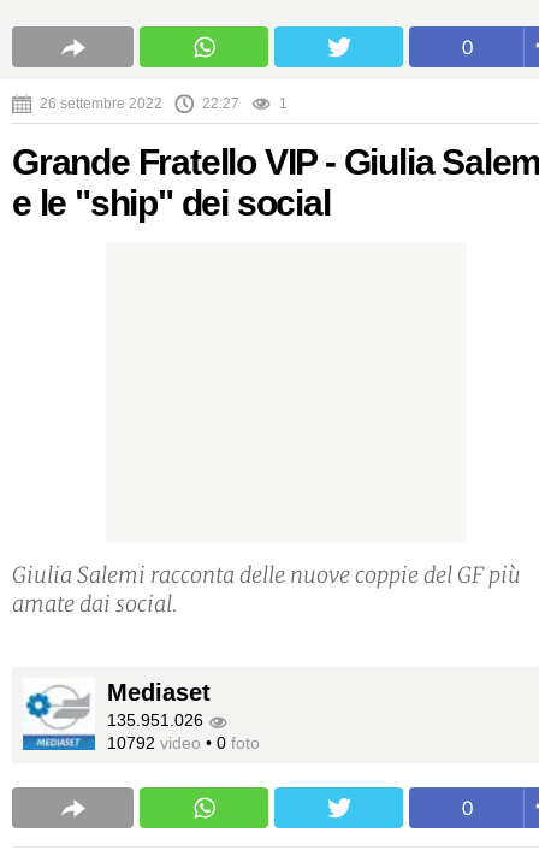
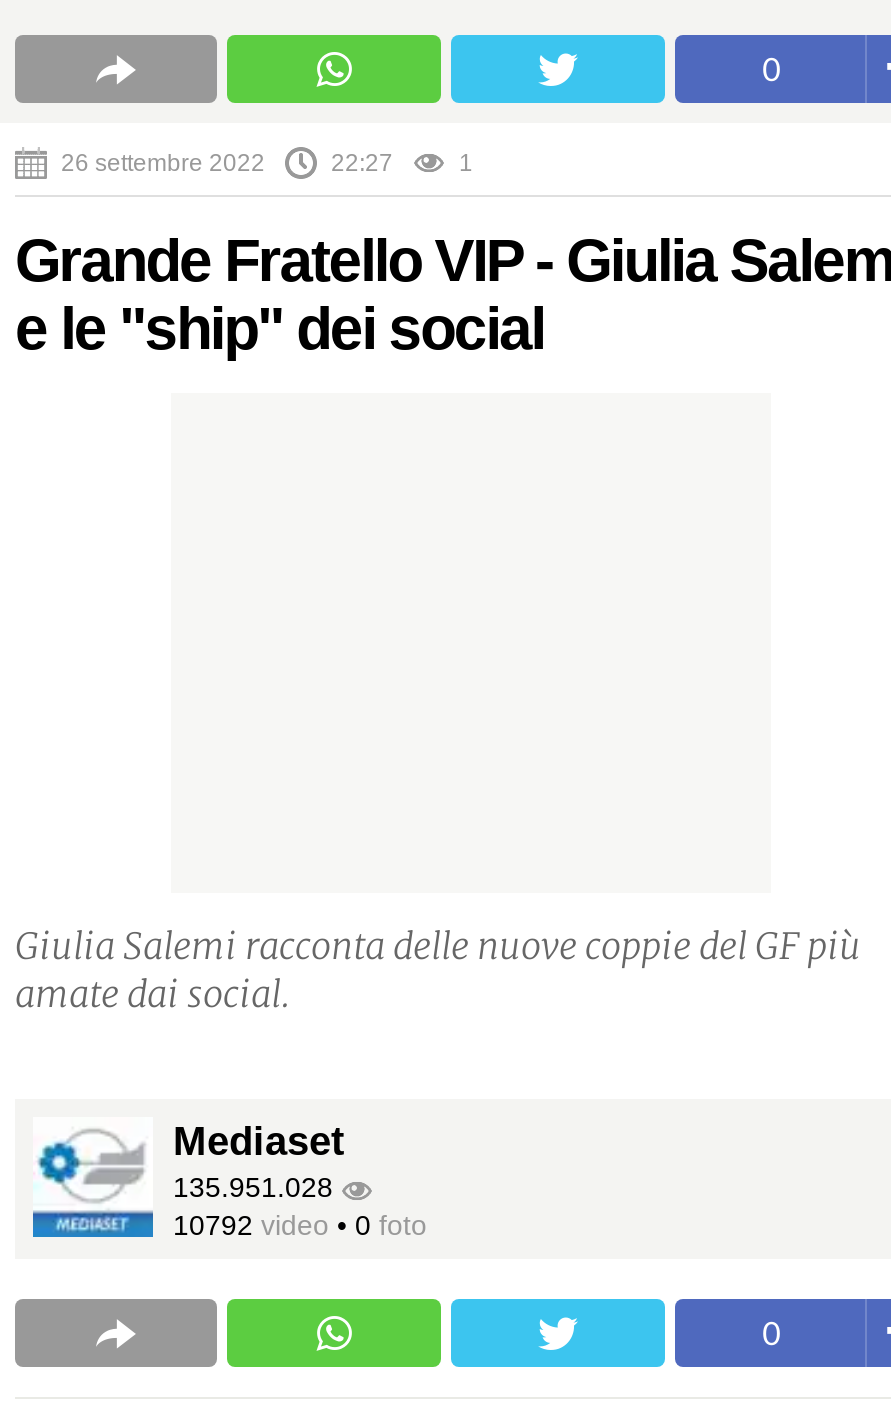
- 135.951.026
+ 135.951.028
